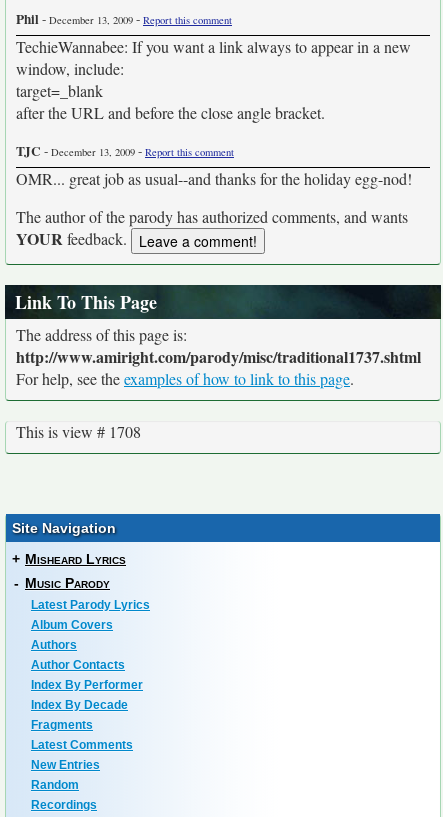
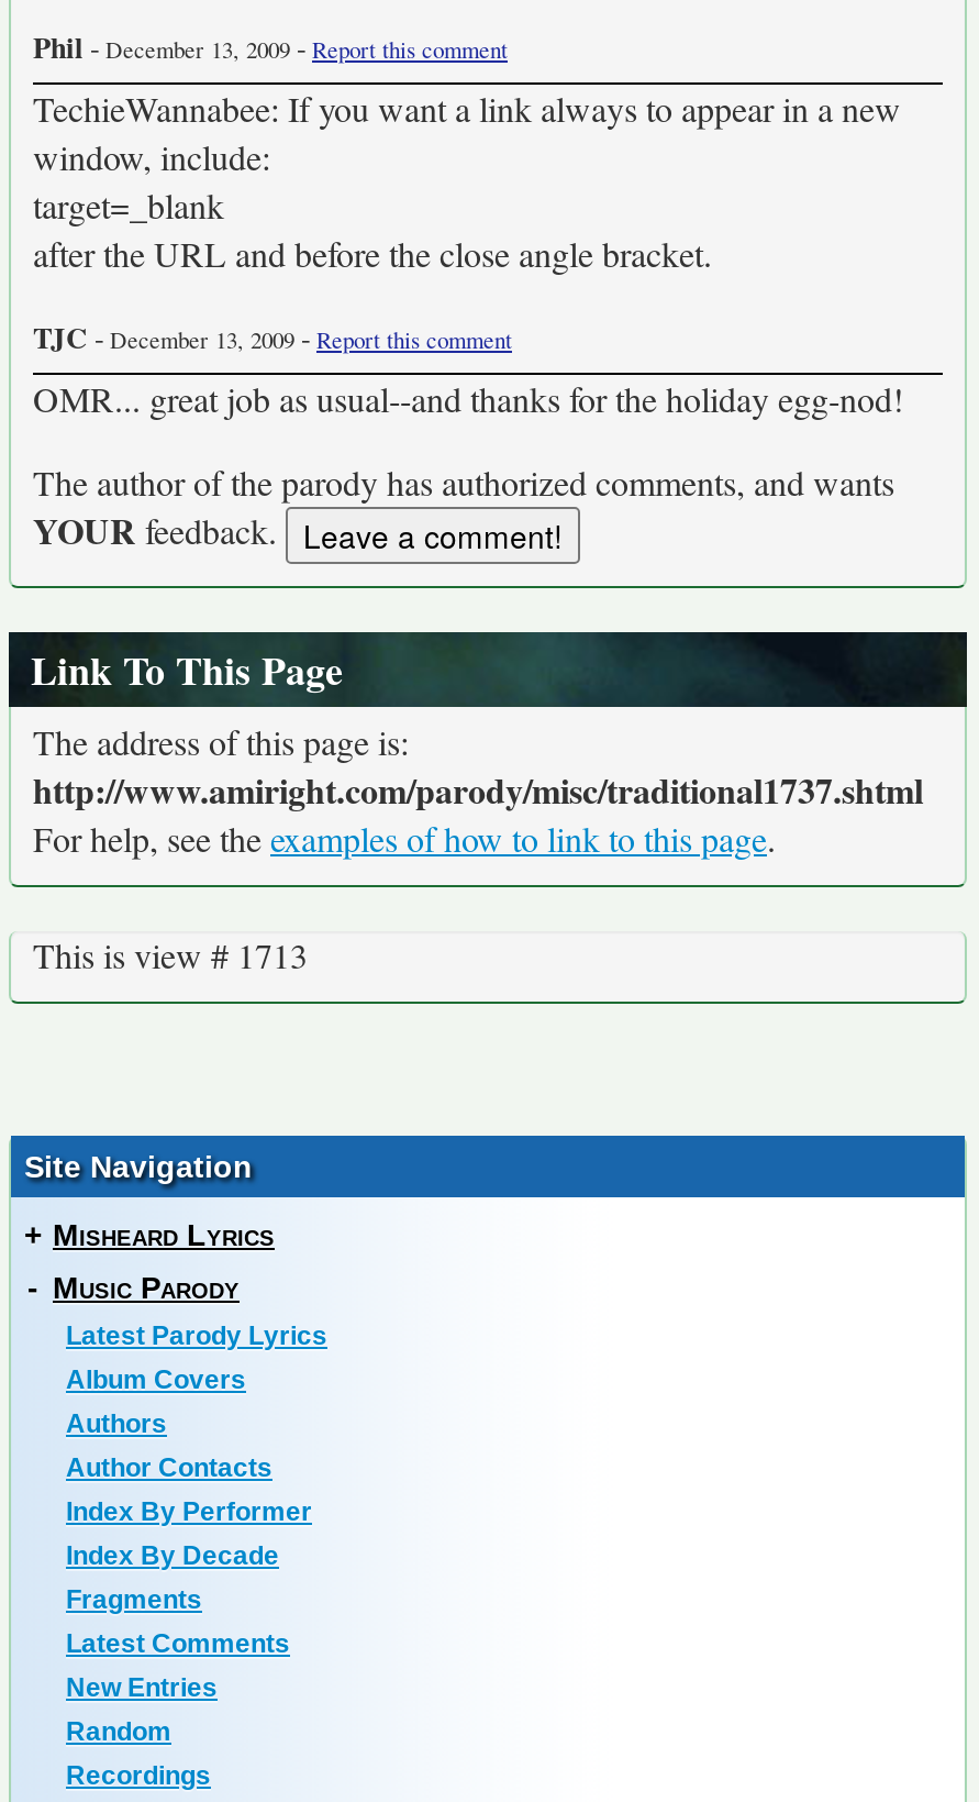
- This is view # 1708
+ This is view # 1713
